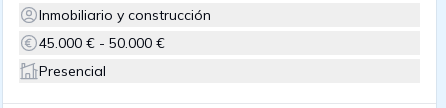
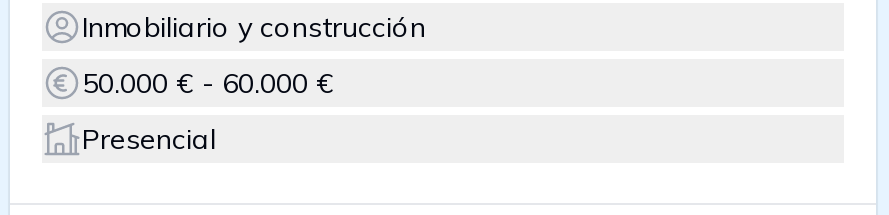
- 45.000 € - 50.000 €
+ 50.000 € - 60.000 €
